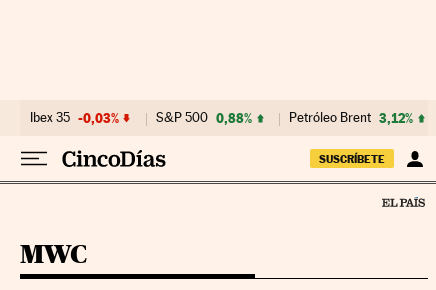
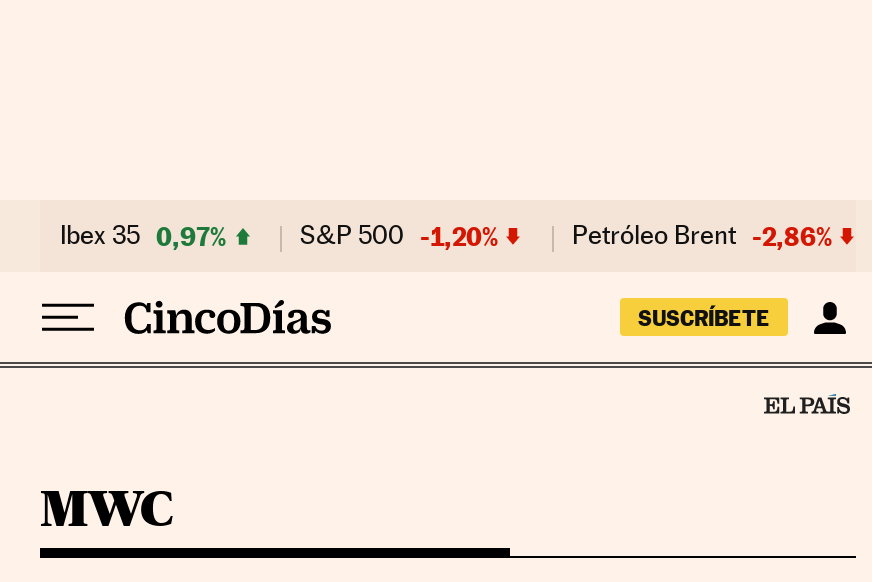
- Ibex 35 -0,03%
+ Ibex 35 0,97%

- S&P 500 0,88%
+ S&P 500 -1,20%

- Petróleo Brent 3,12%
+ Petróleo Brent -2,86%
